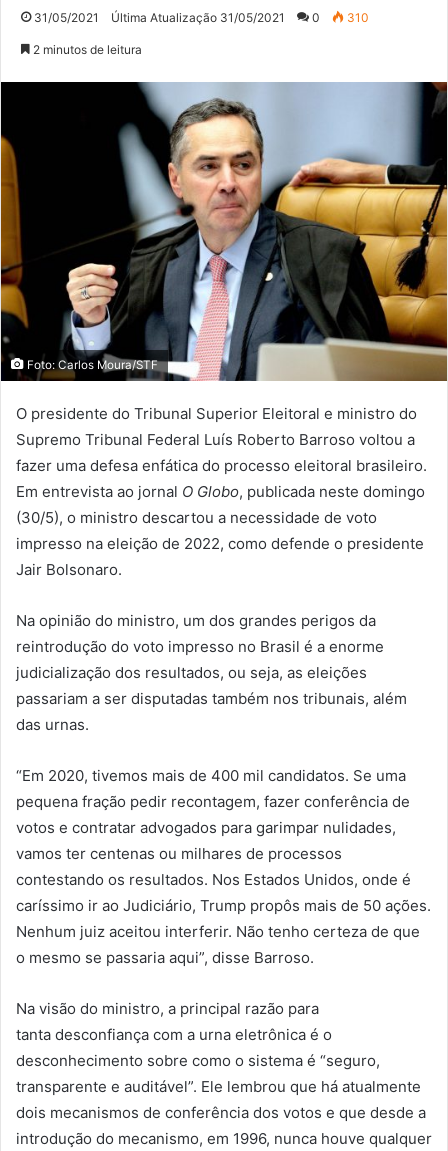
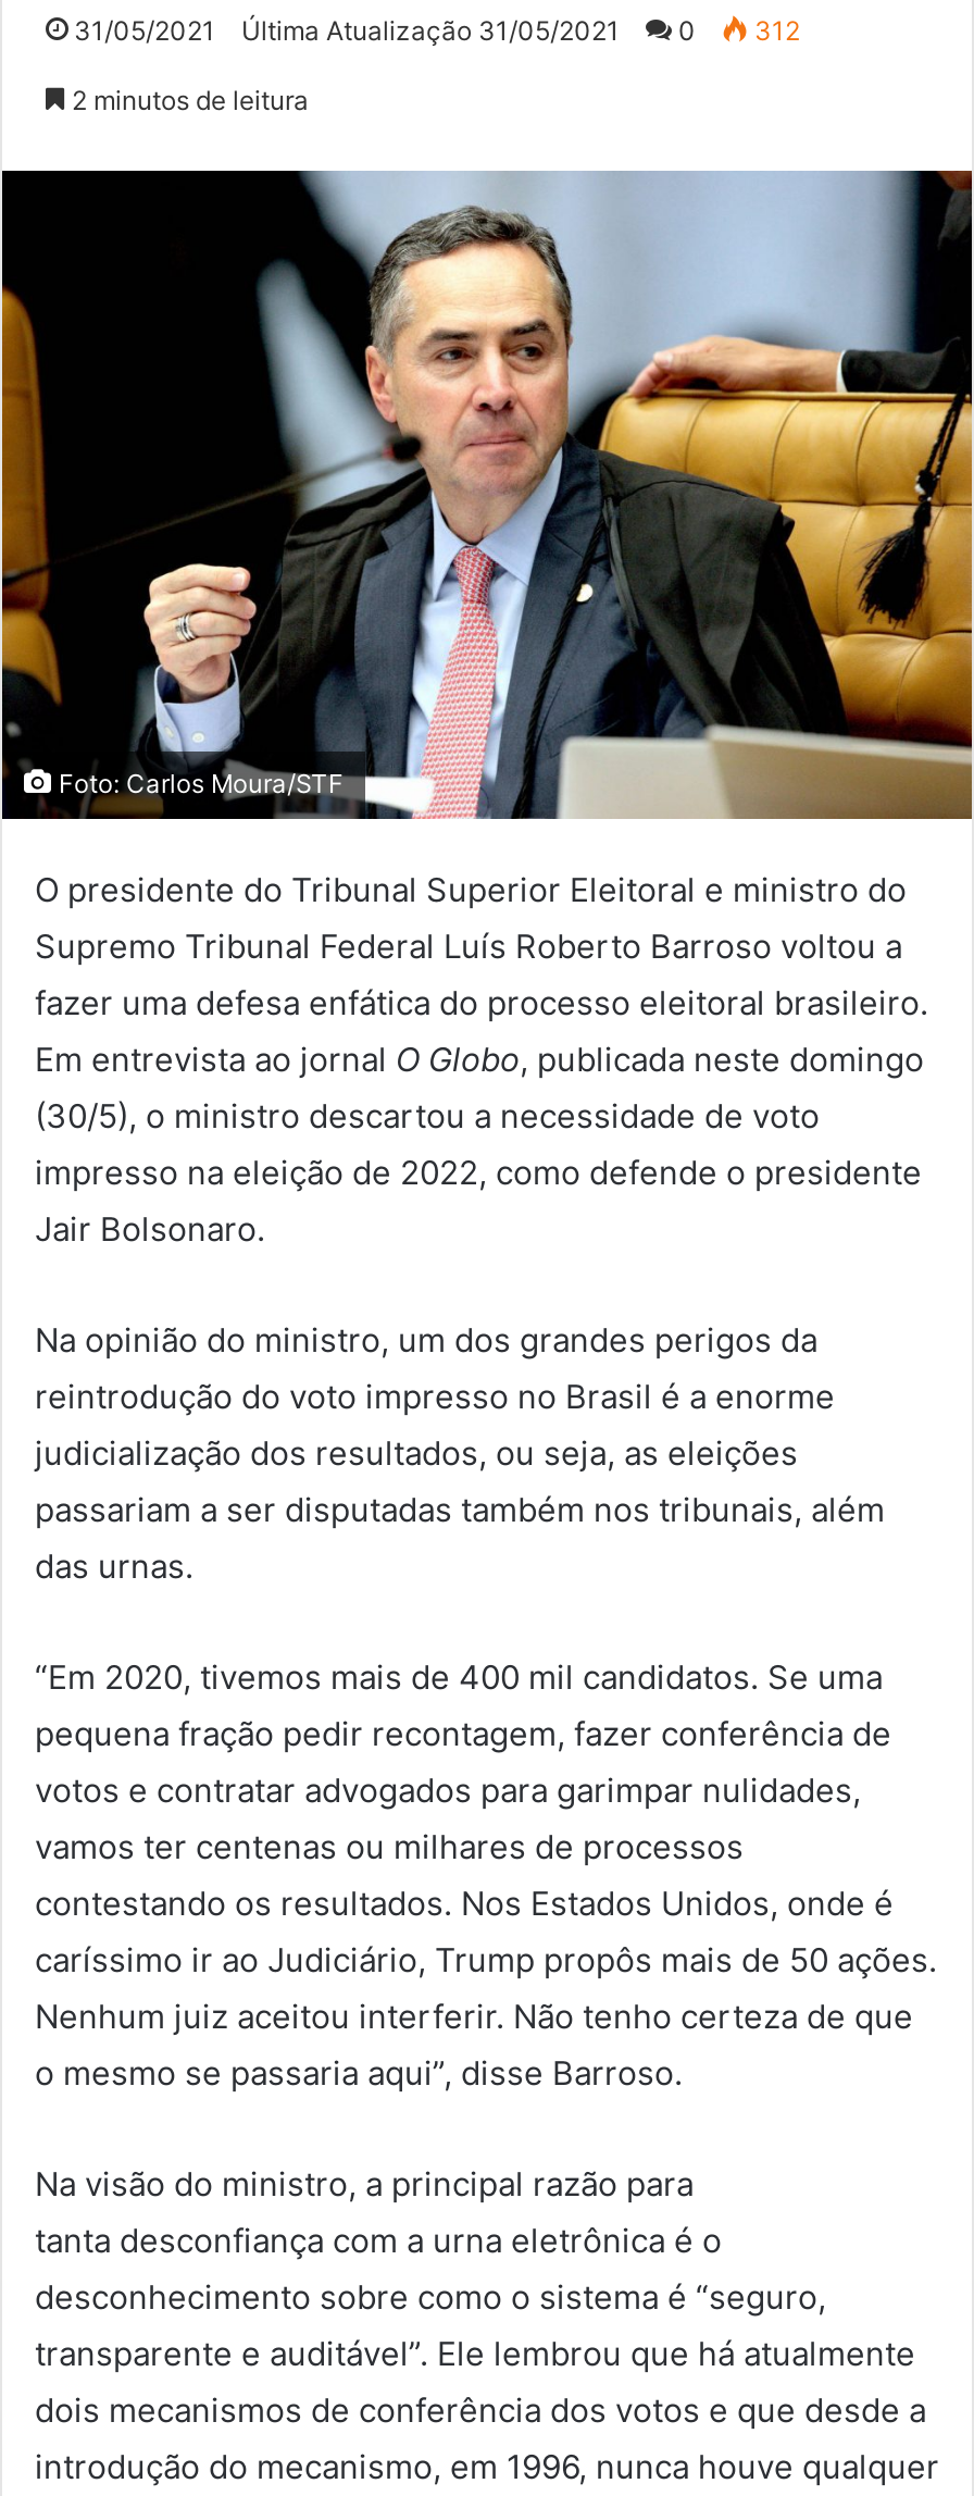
- 31/05/2021 Última Atualização 31/05/2021 0 310
+ 31/05/2021 Última Atualização 31/05/2021 0 312
